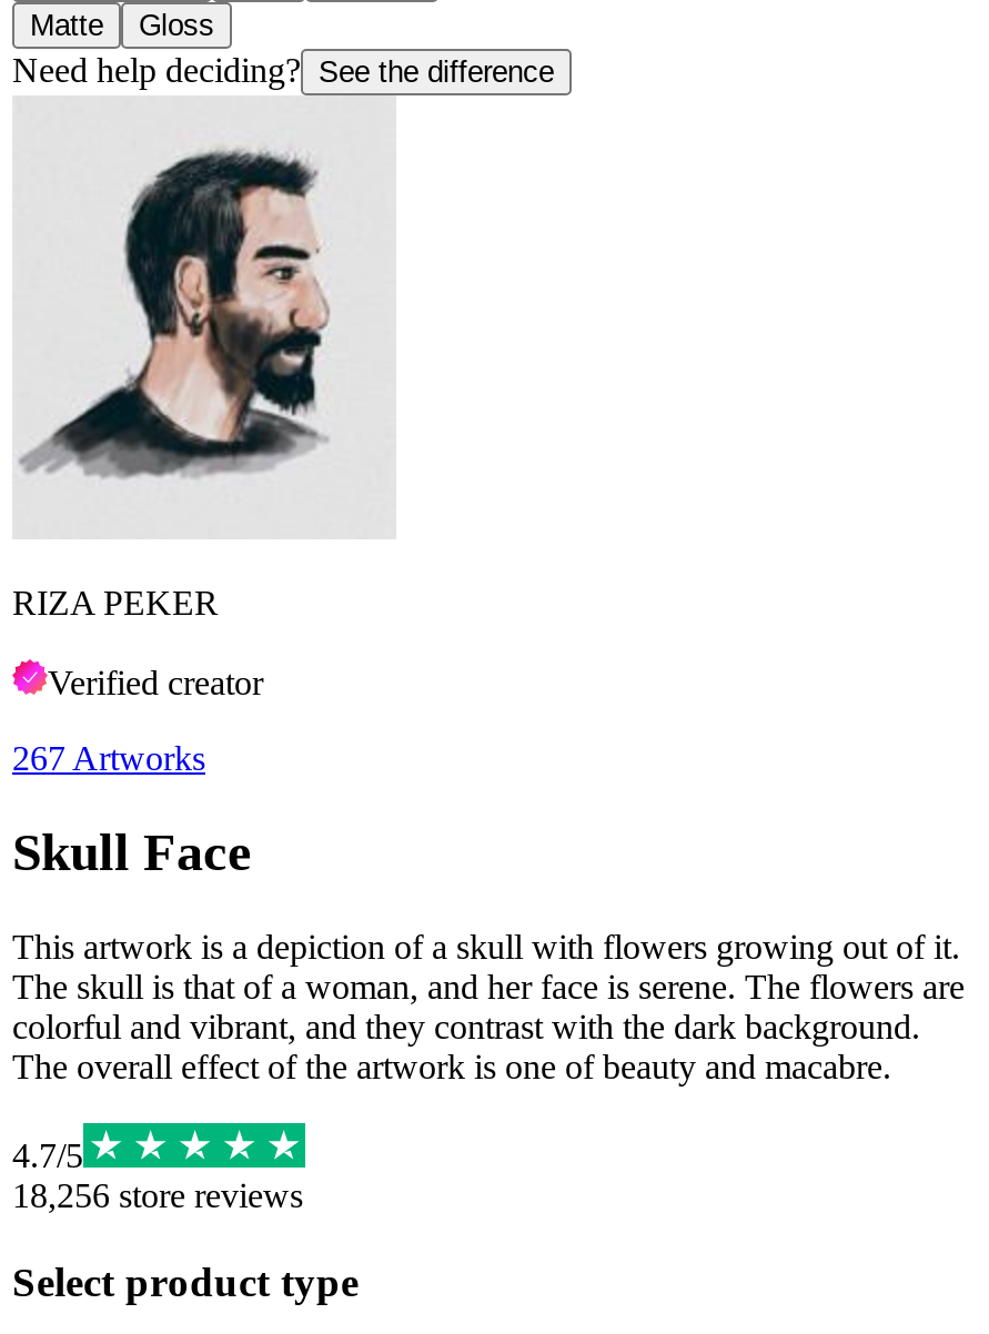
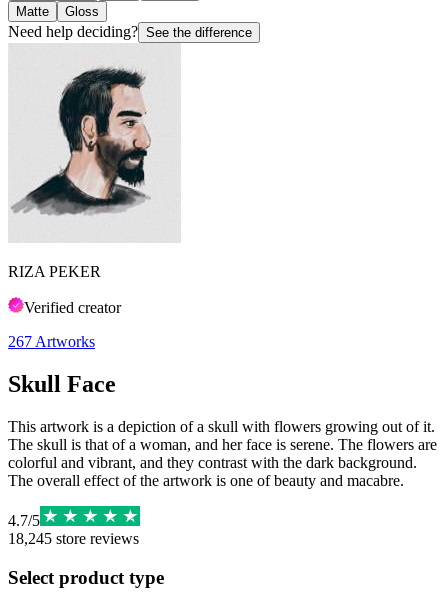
- 18,256 store reviews
+ 18,245 store reviews
